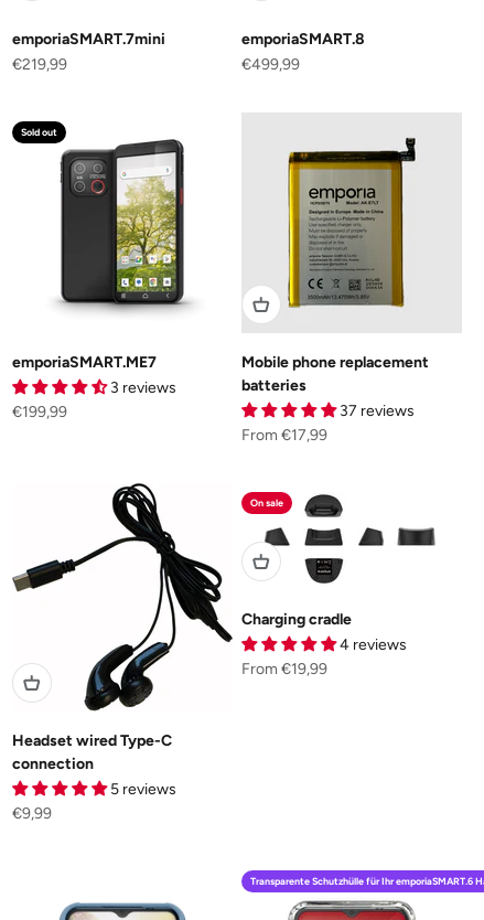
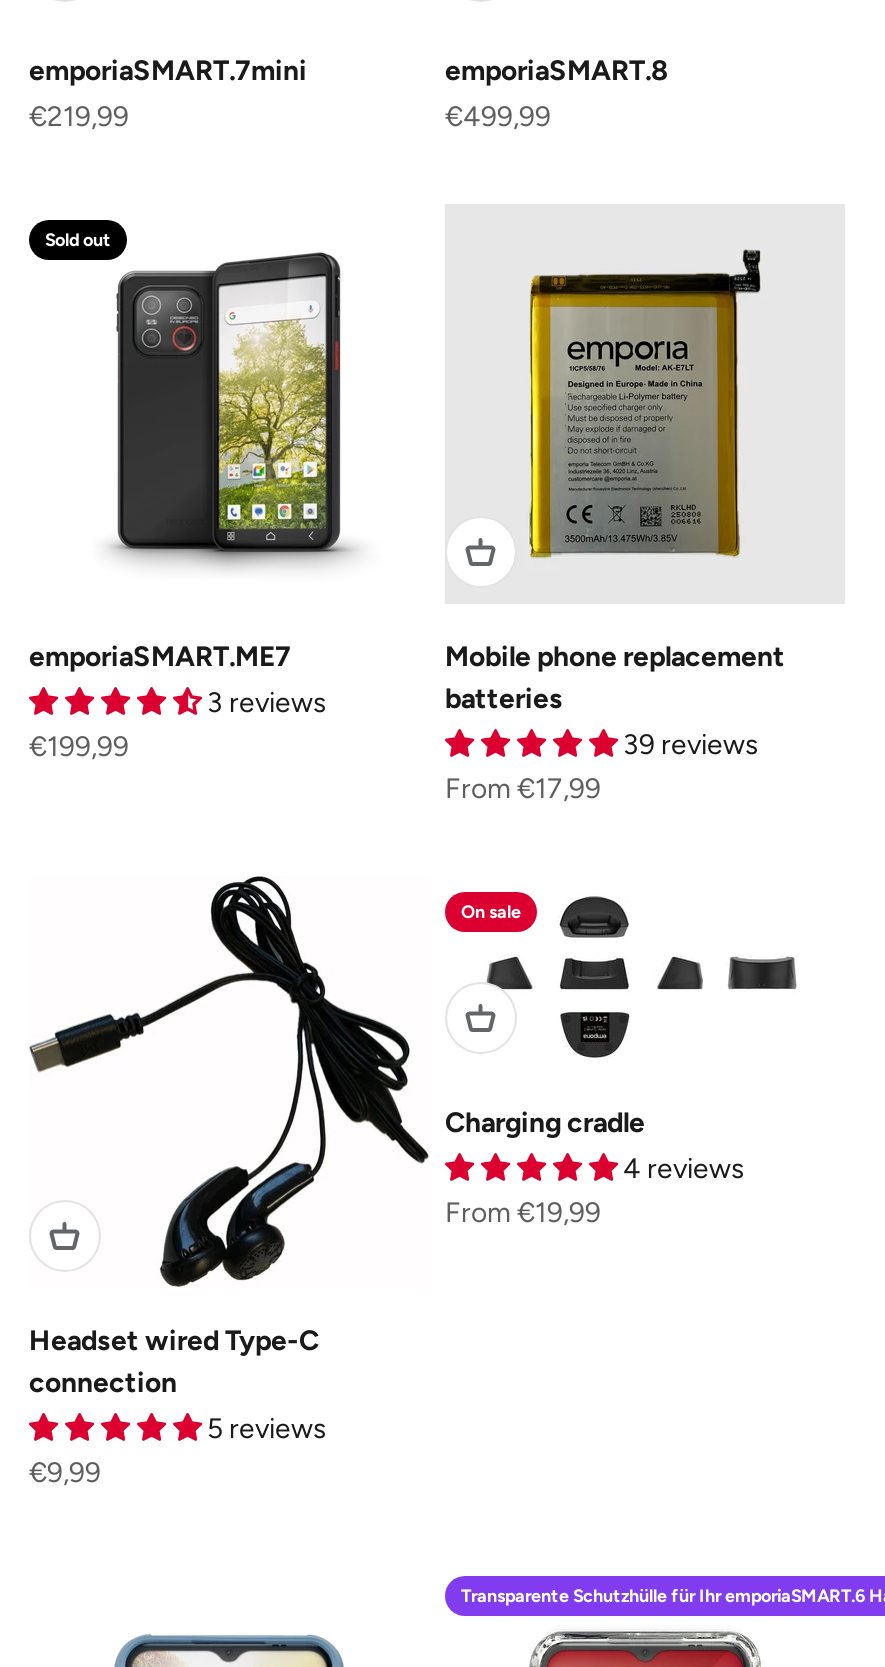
- 37 reviews
+ 39 reviews
